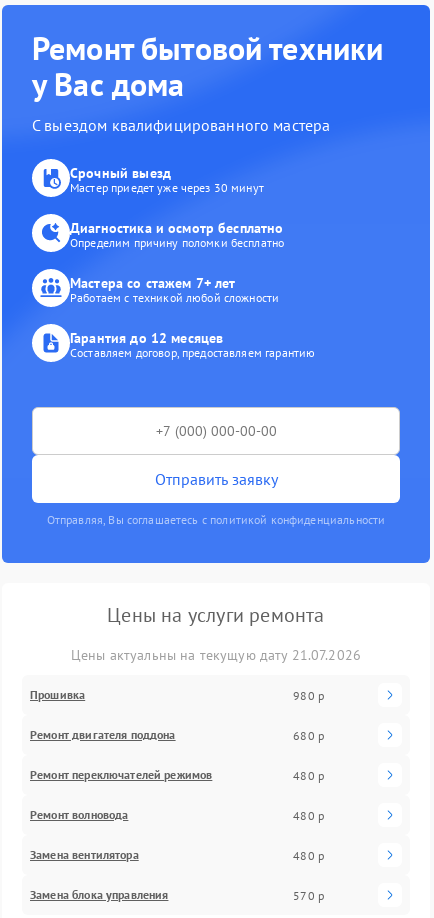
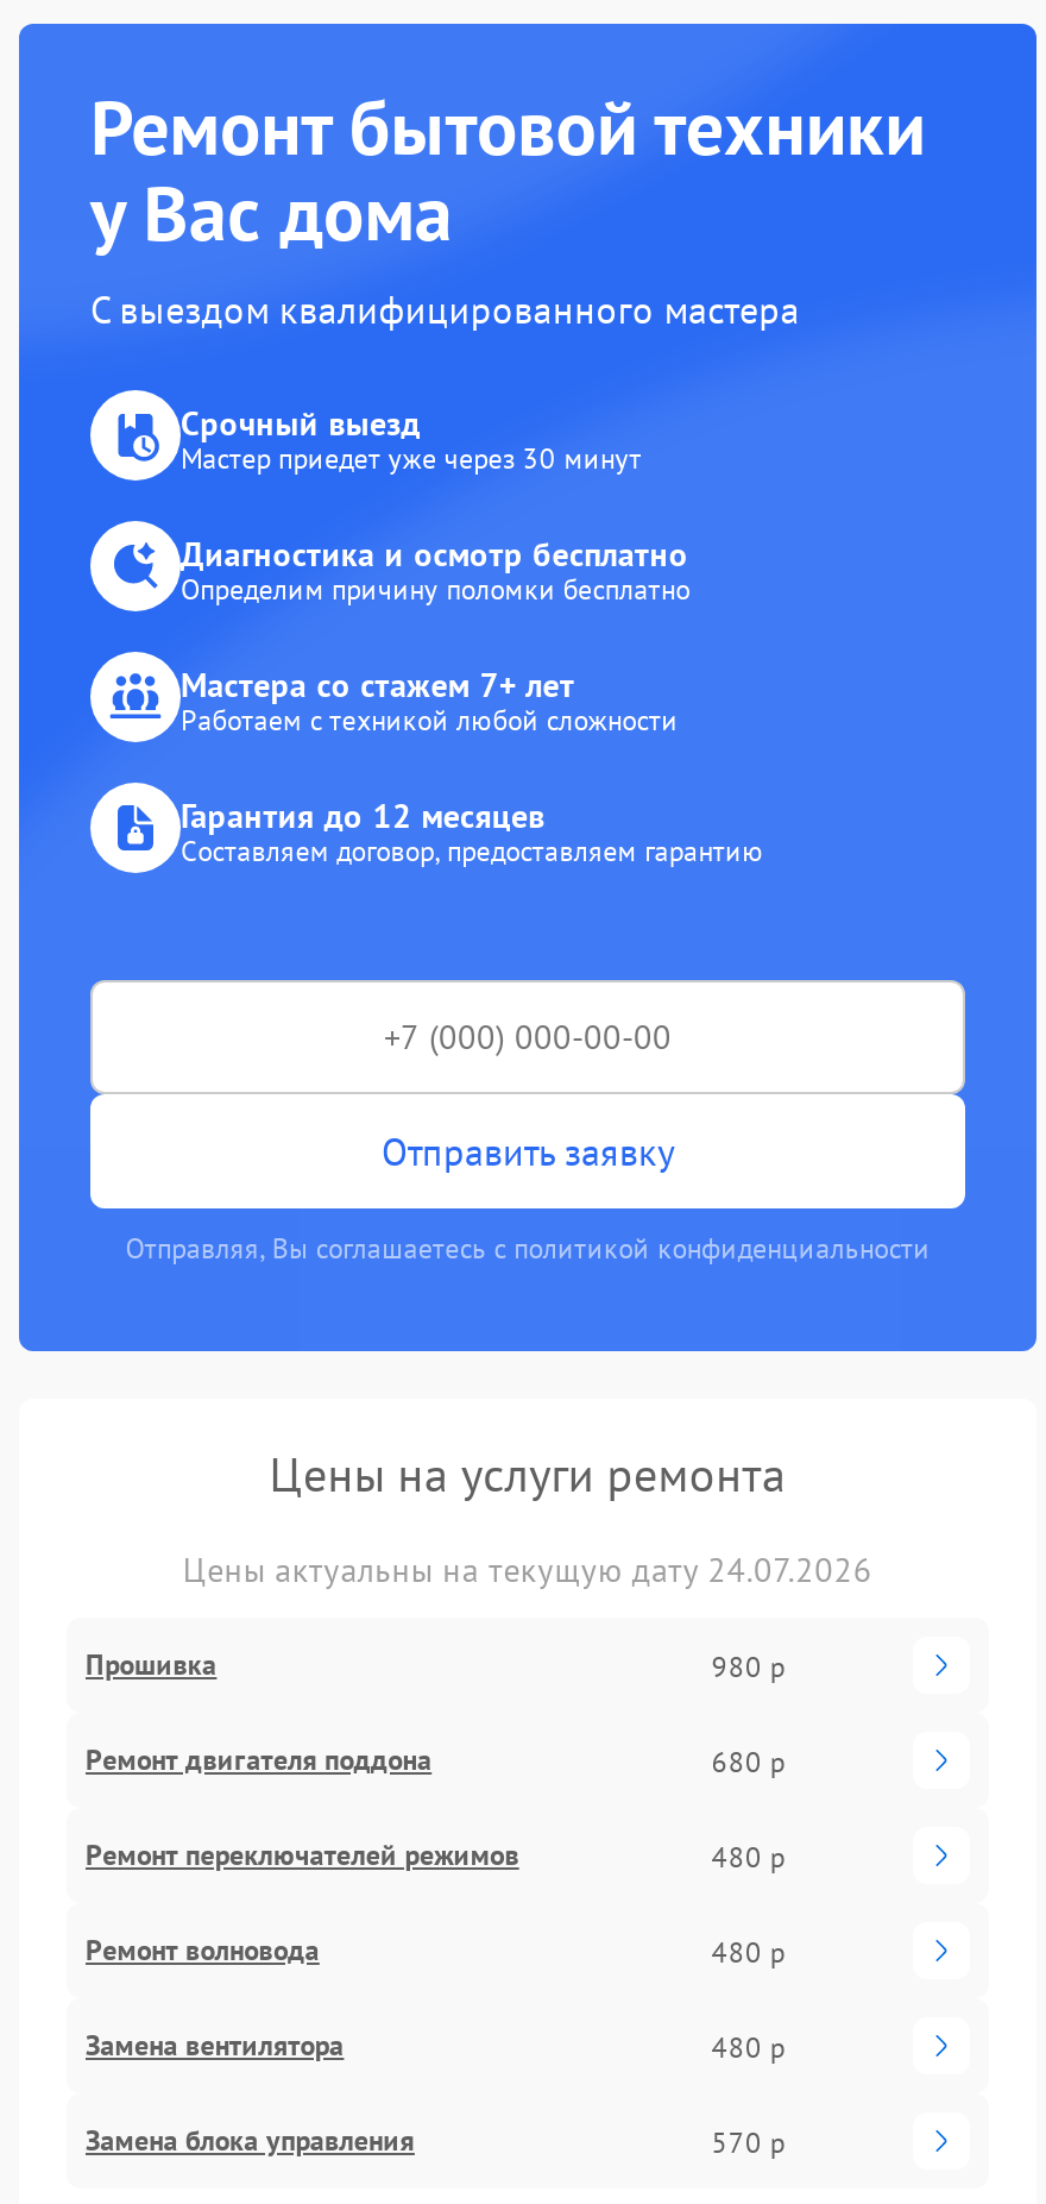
- Цены актуальны на текущую дату 21.07.2026
+ Цены актуальны на текущую дату 24.07.2026
